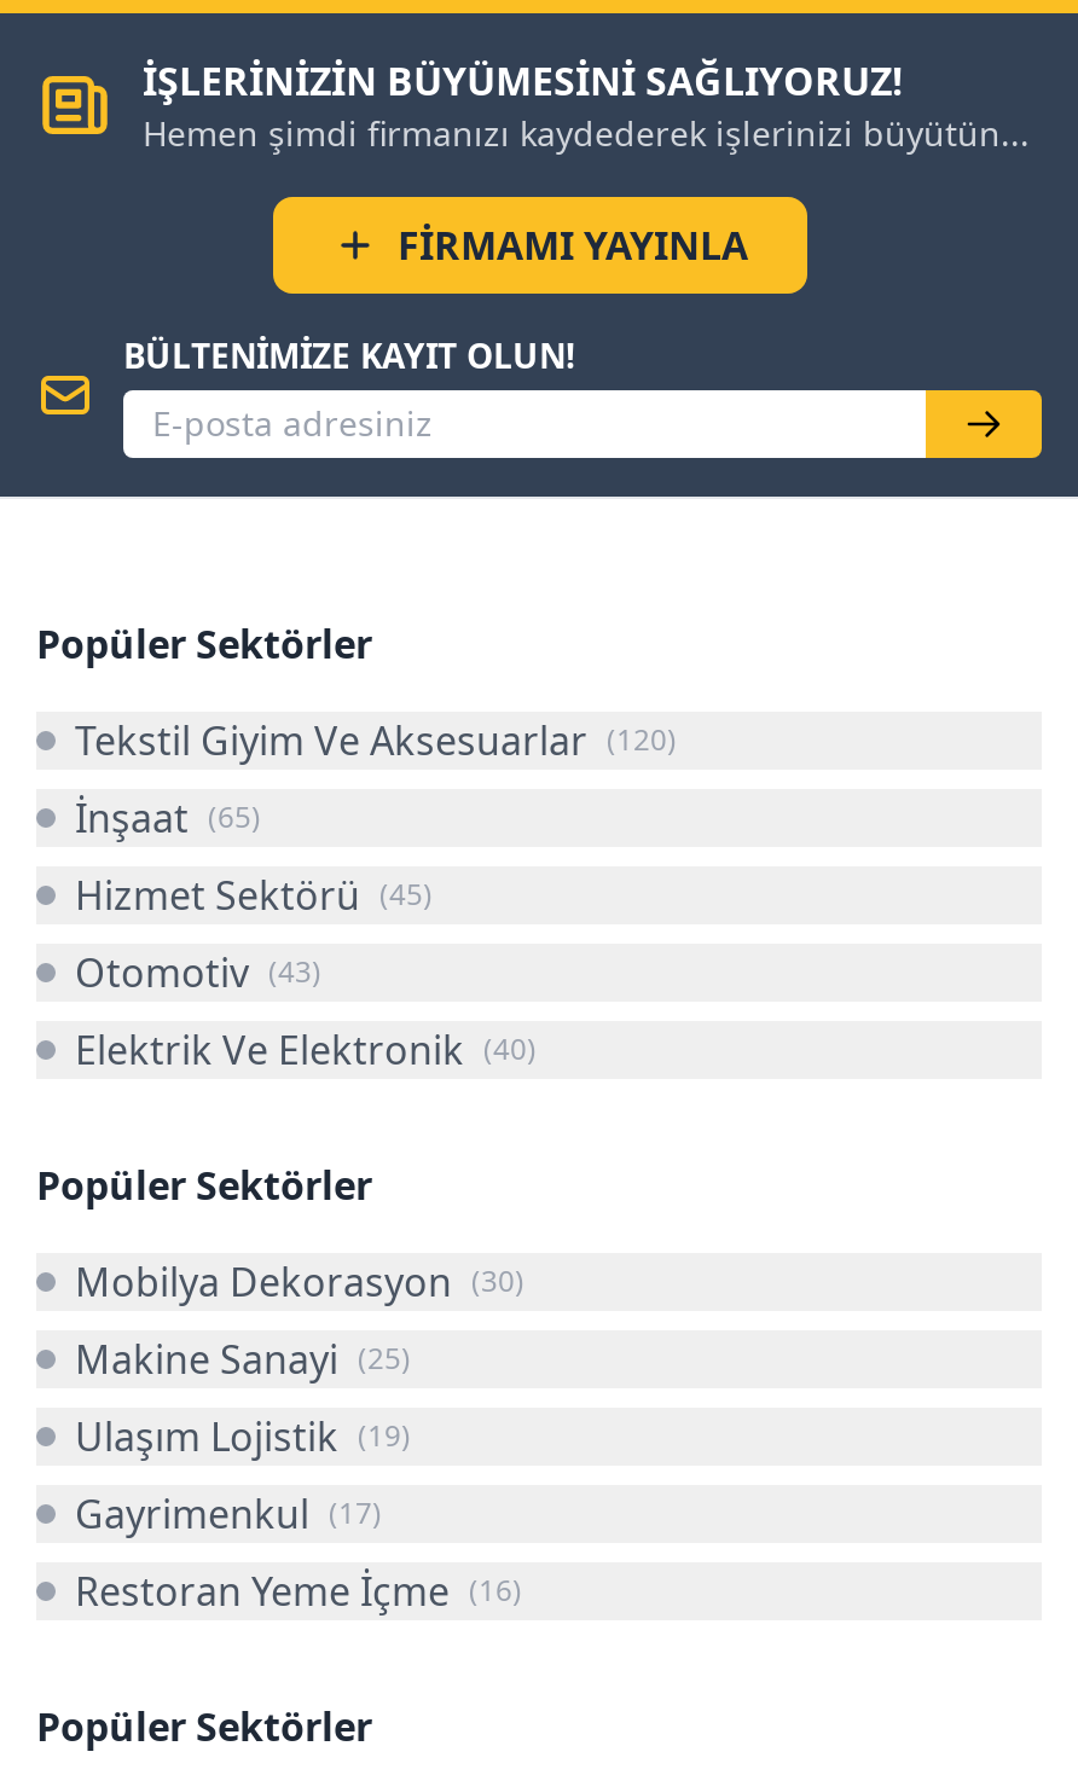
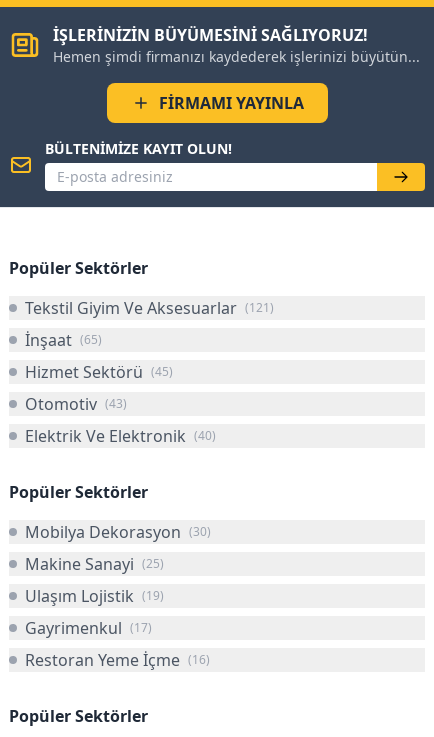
- Tekstil Giyim Ve Aksesuarlar (120)
+ Tekstil Giyim Ve Aksesuarlar (121)
